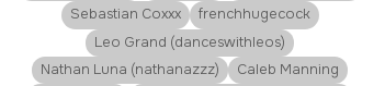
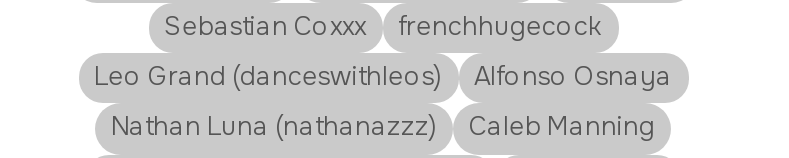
+ Alfonso Osnaya
